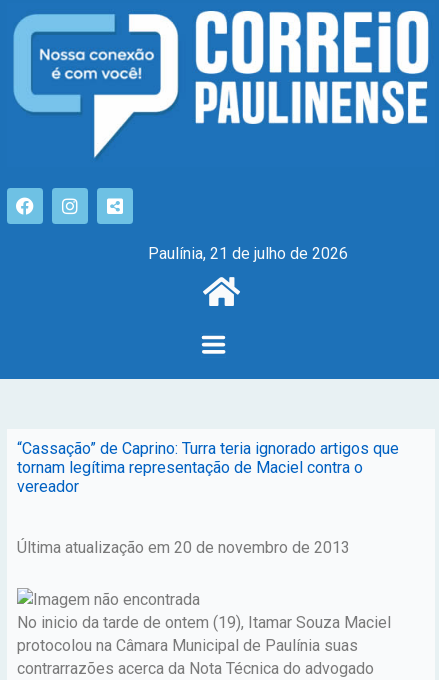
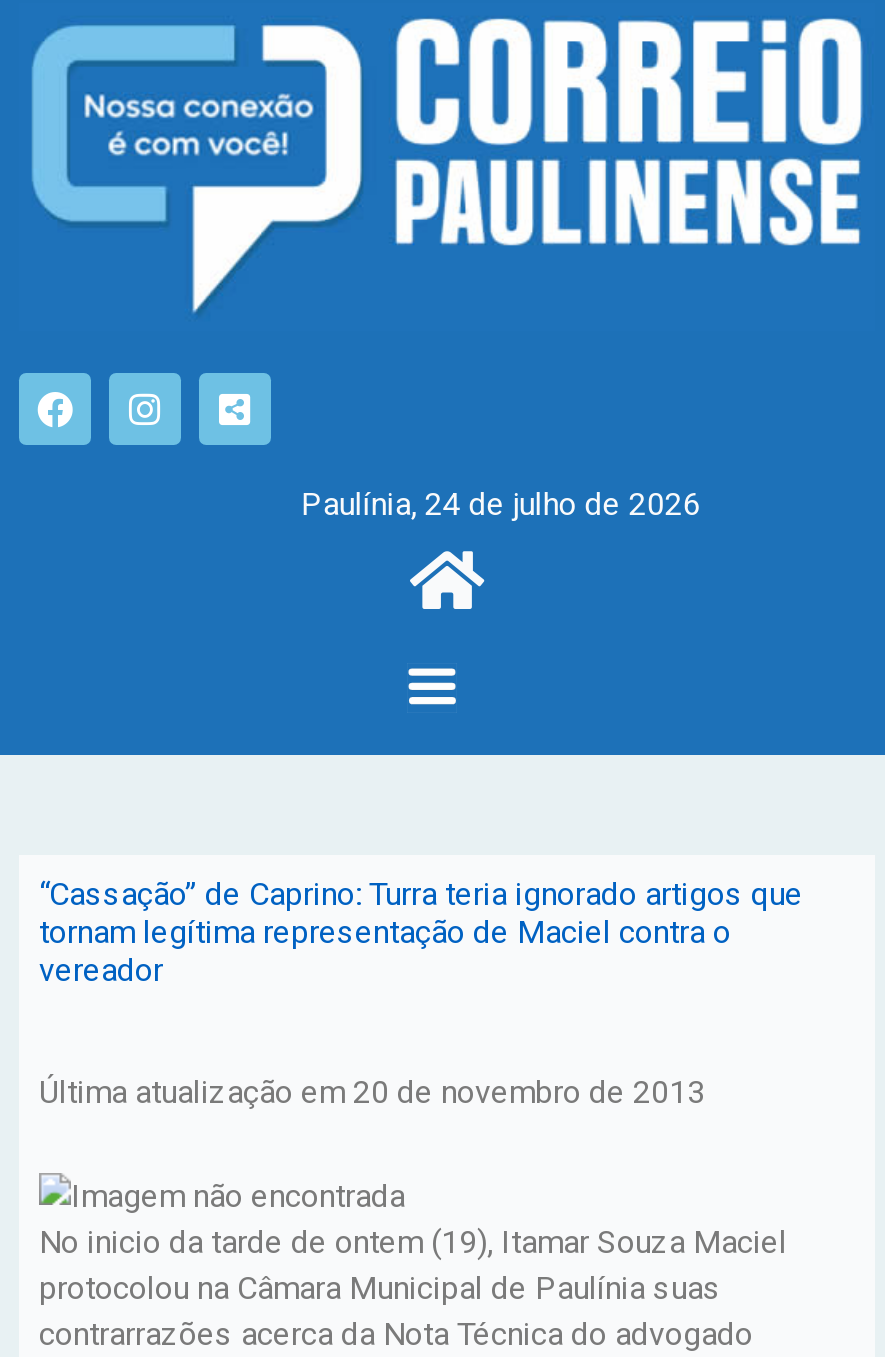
- Paulínia, 21 de julho de 2026
+ Paulínia, 24 de julho de 2026
